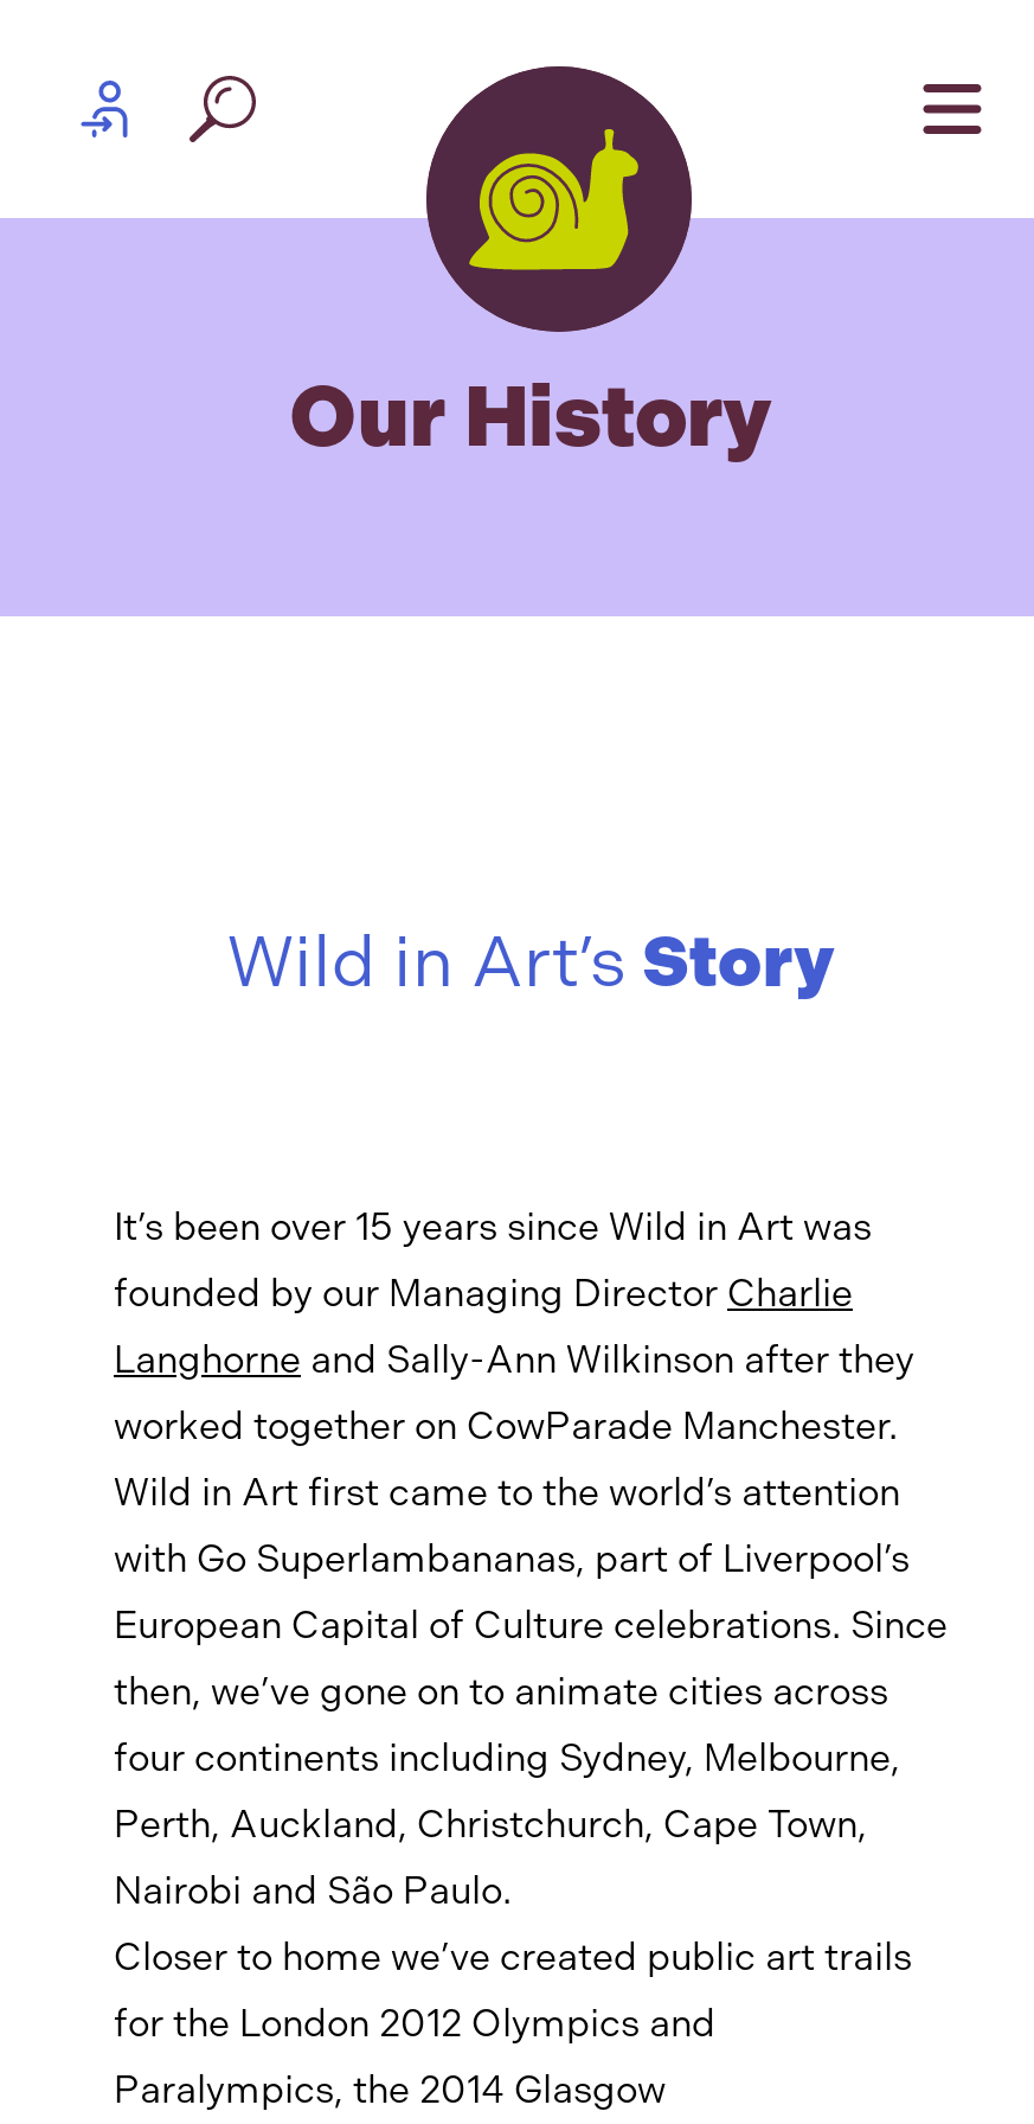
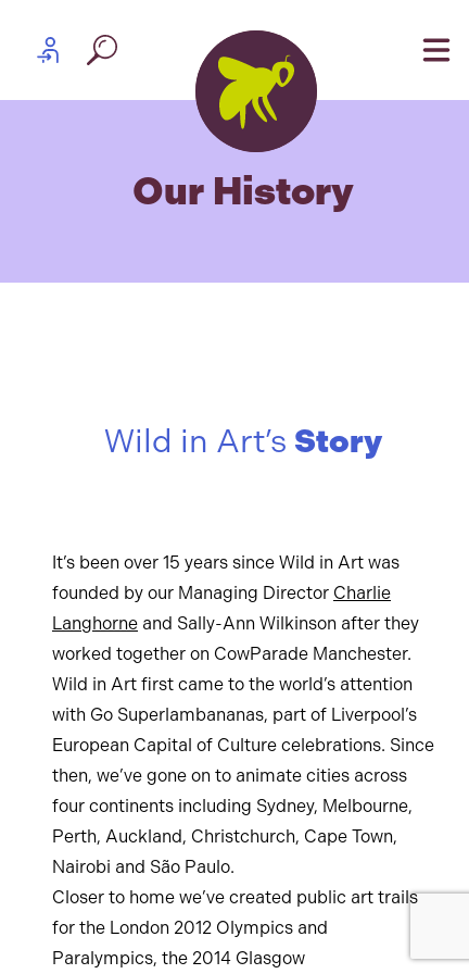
- [image]
+ [image]
